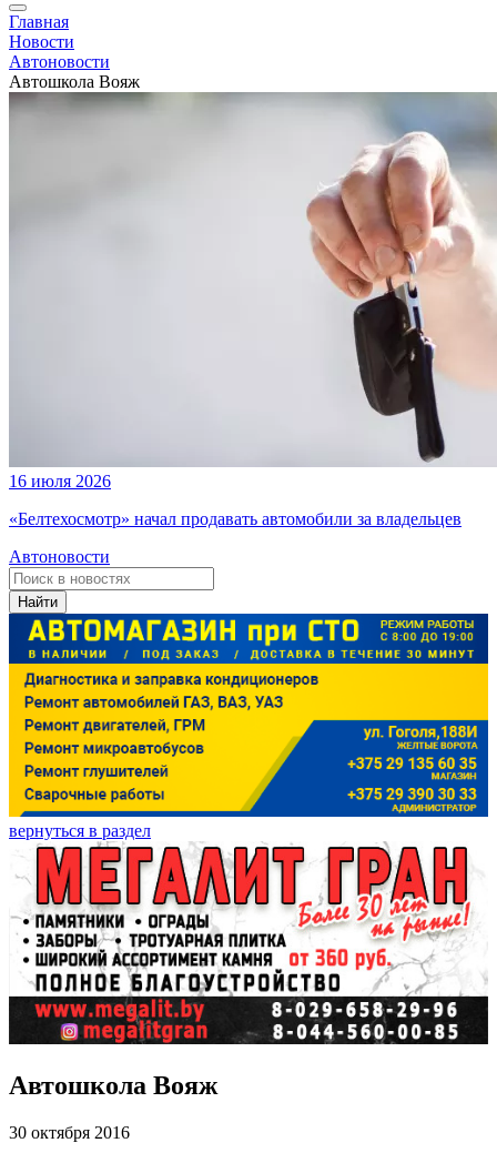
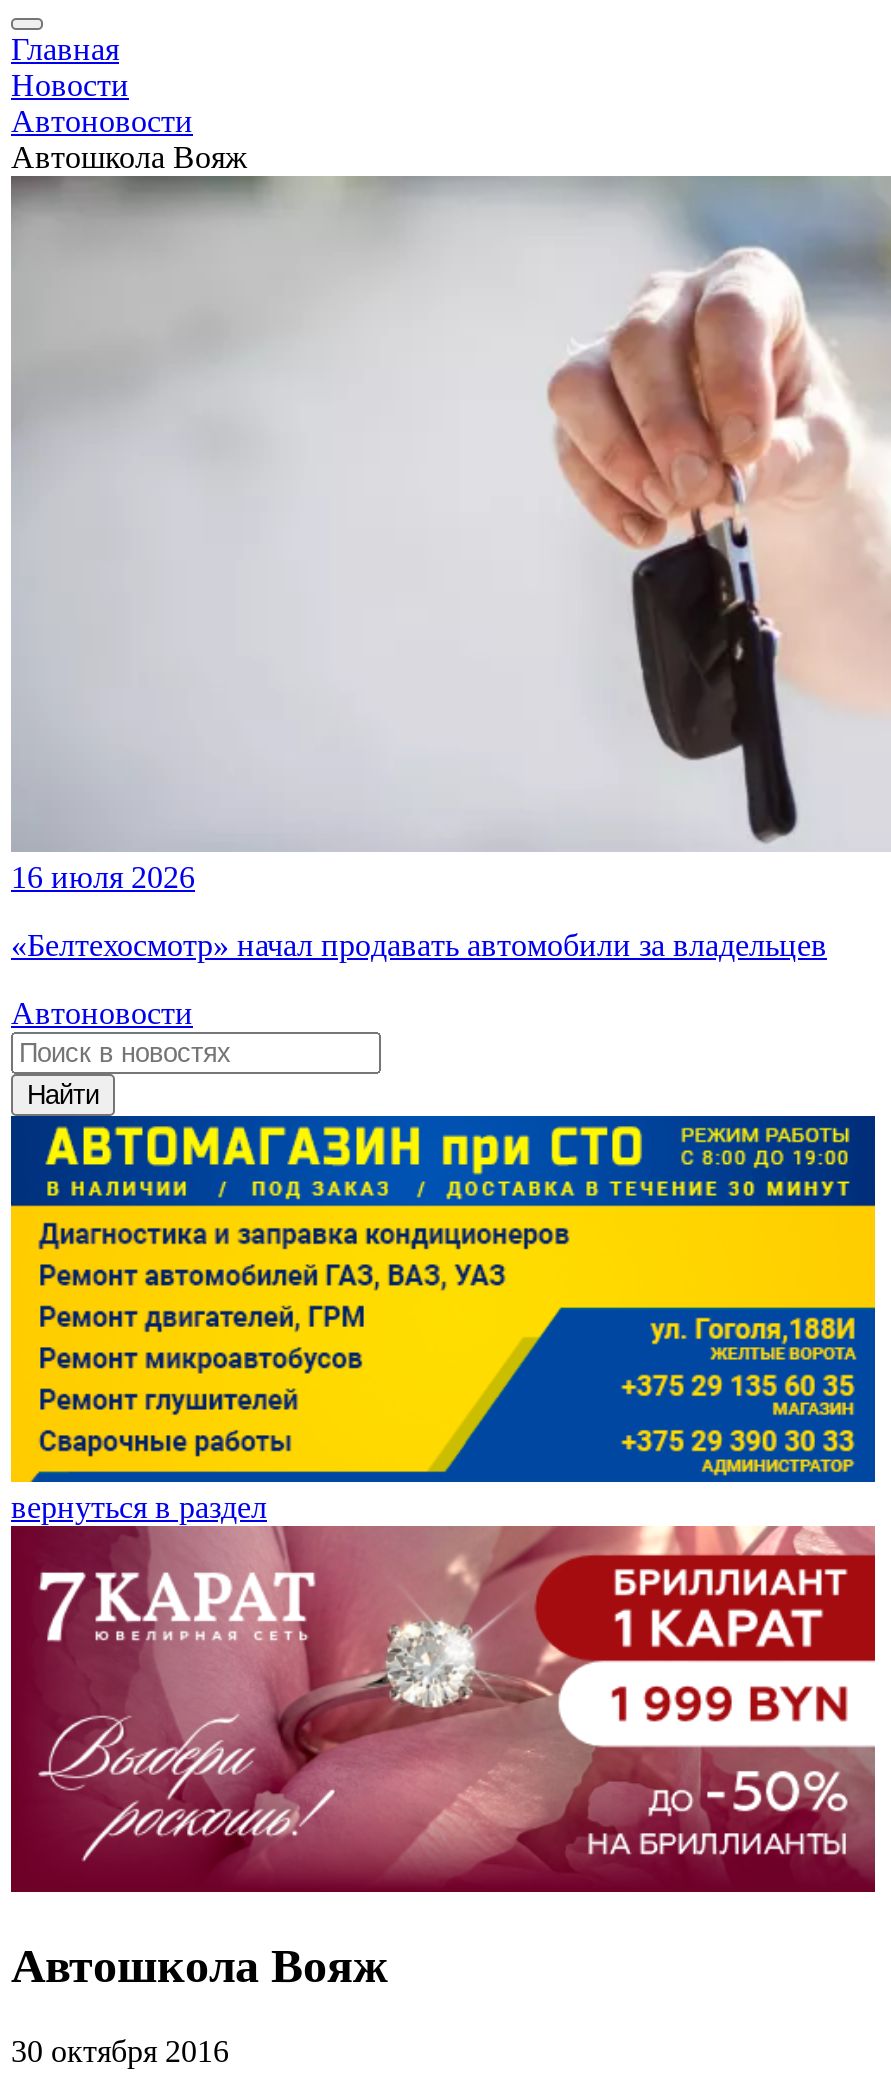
- [image]
+ [image]
